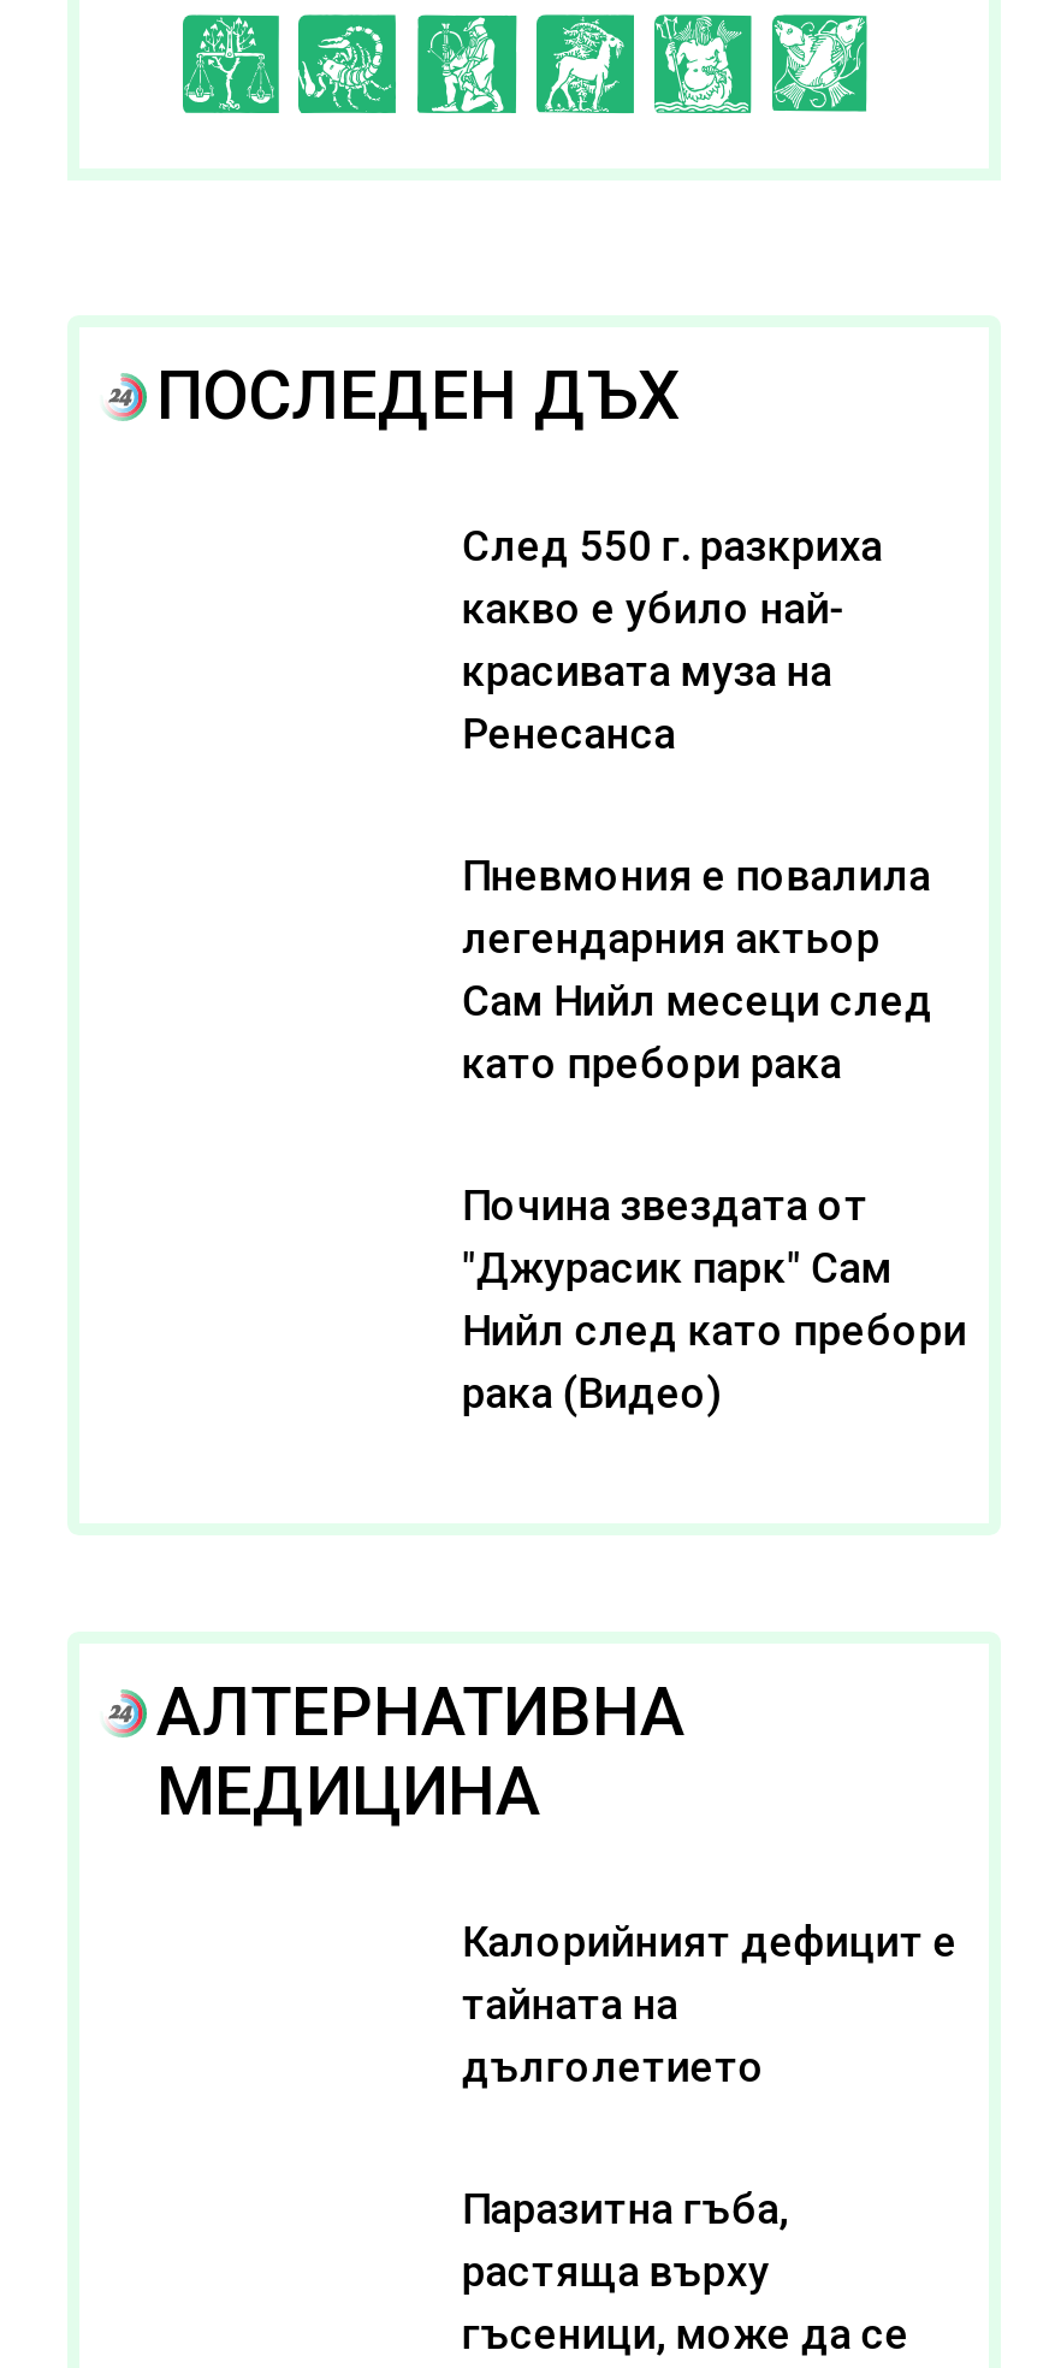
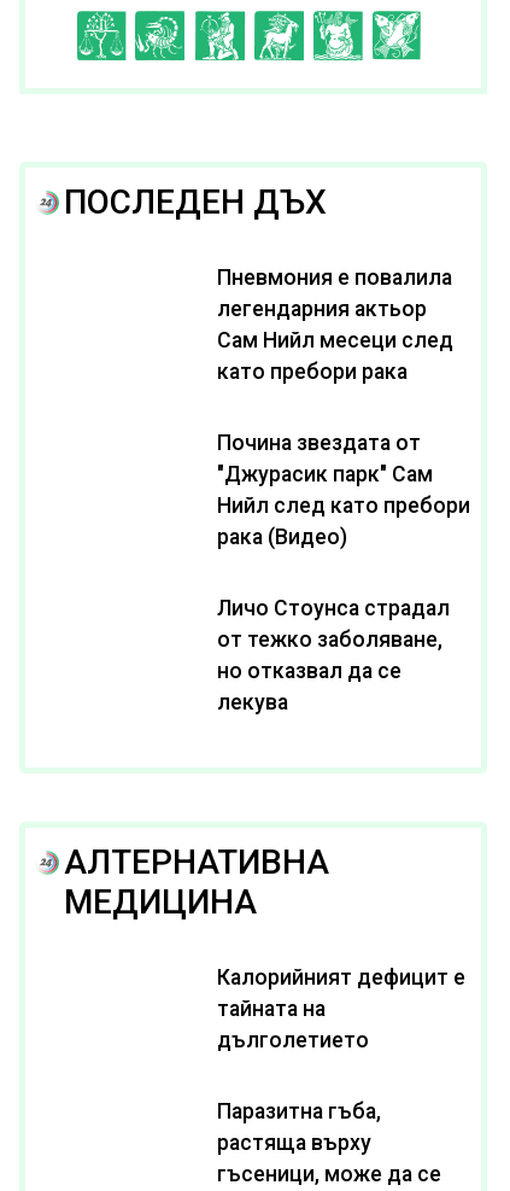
- След 550 г. разкриха
- какво е убило най-
- красивата муза на
- Ренесанса

moved up: Пневмония е повалила | легендарния актьор | Сам Нийл месеци след | като пребори рака | Почина звездата от | "Джурасик парк" Сам | Нийл след като пребори | рака (Видео)

+ Личо Стоунса страдал
+ от тежко заболяване,
+ но отказвал да се
+ лекува
